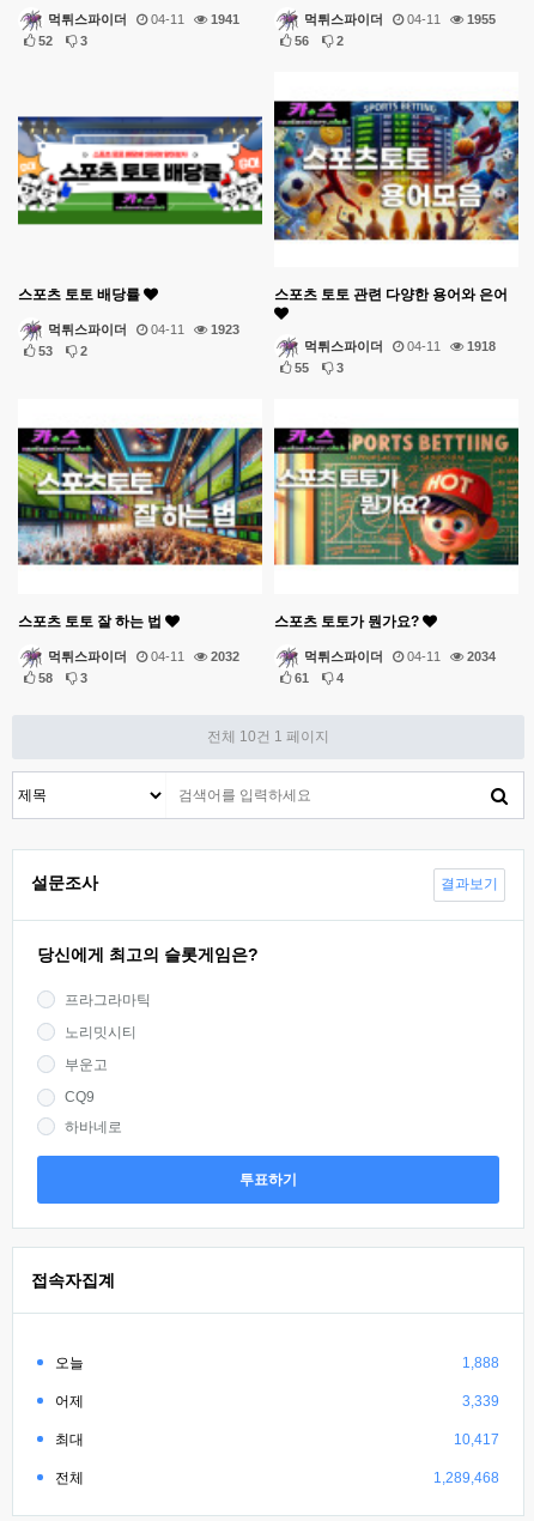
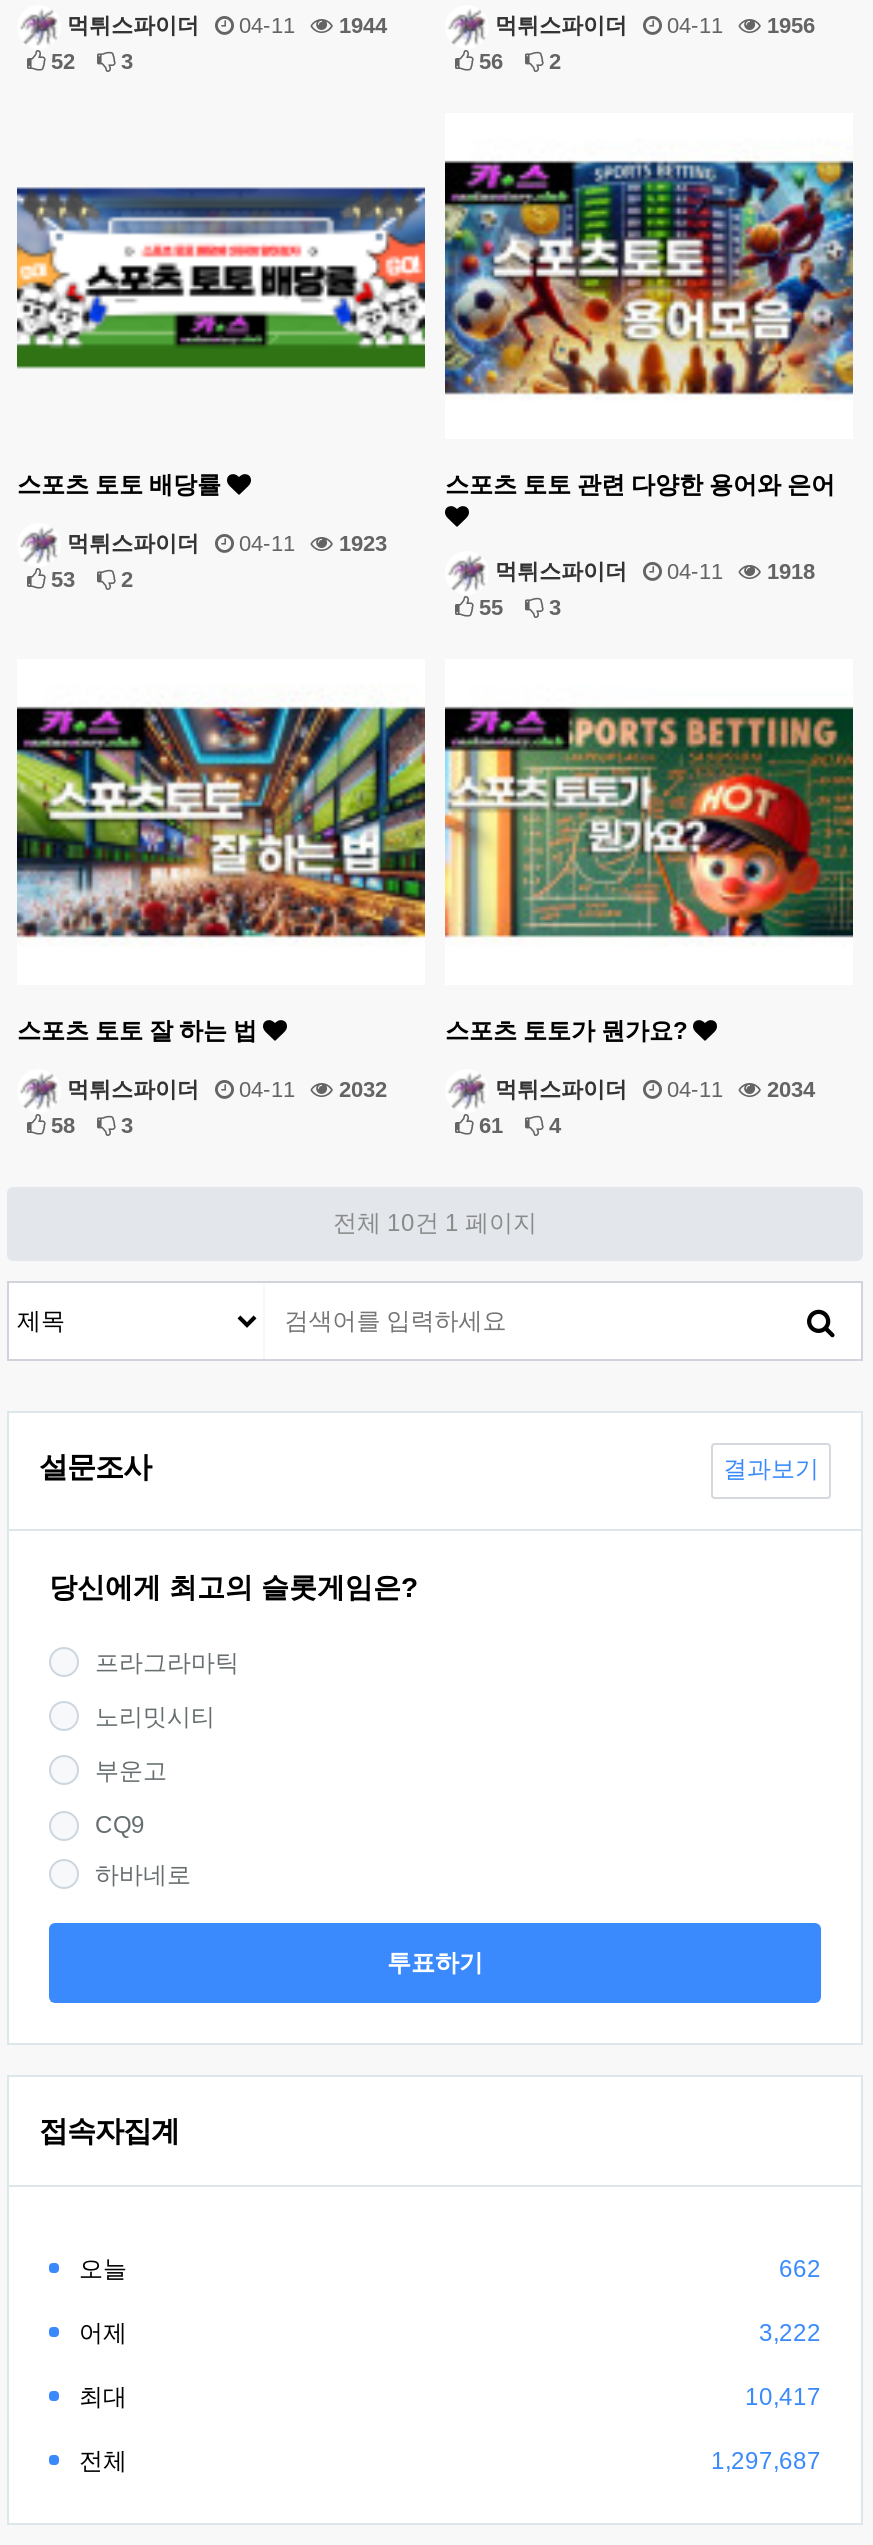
- 먹튀스파이더 04-11 1941
+ 먹튀스파이더 04-11 1944

- 먹튀스파이더 04-11 1955
+ 먹튀스파이더 04-11 1956

- 1,888
+ 662

- 3,339
+ 3,222

- 1,289,468
+ 1,297,687
